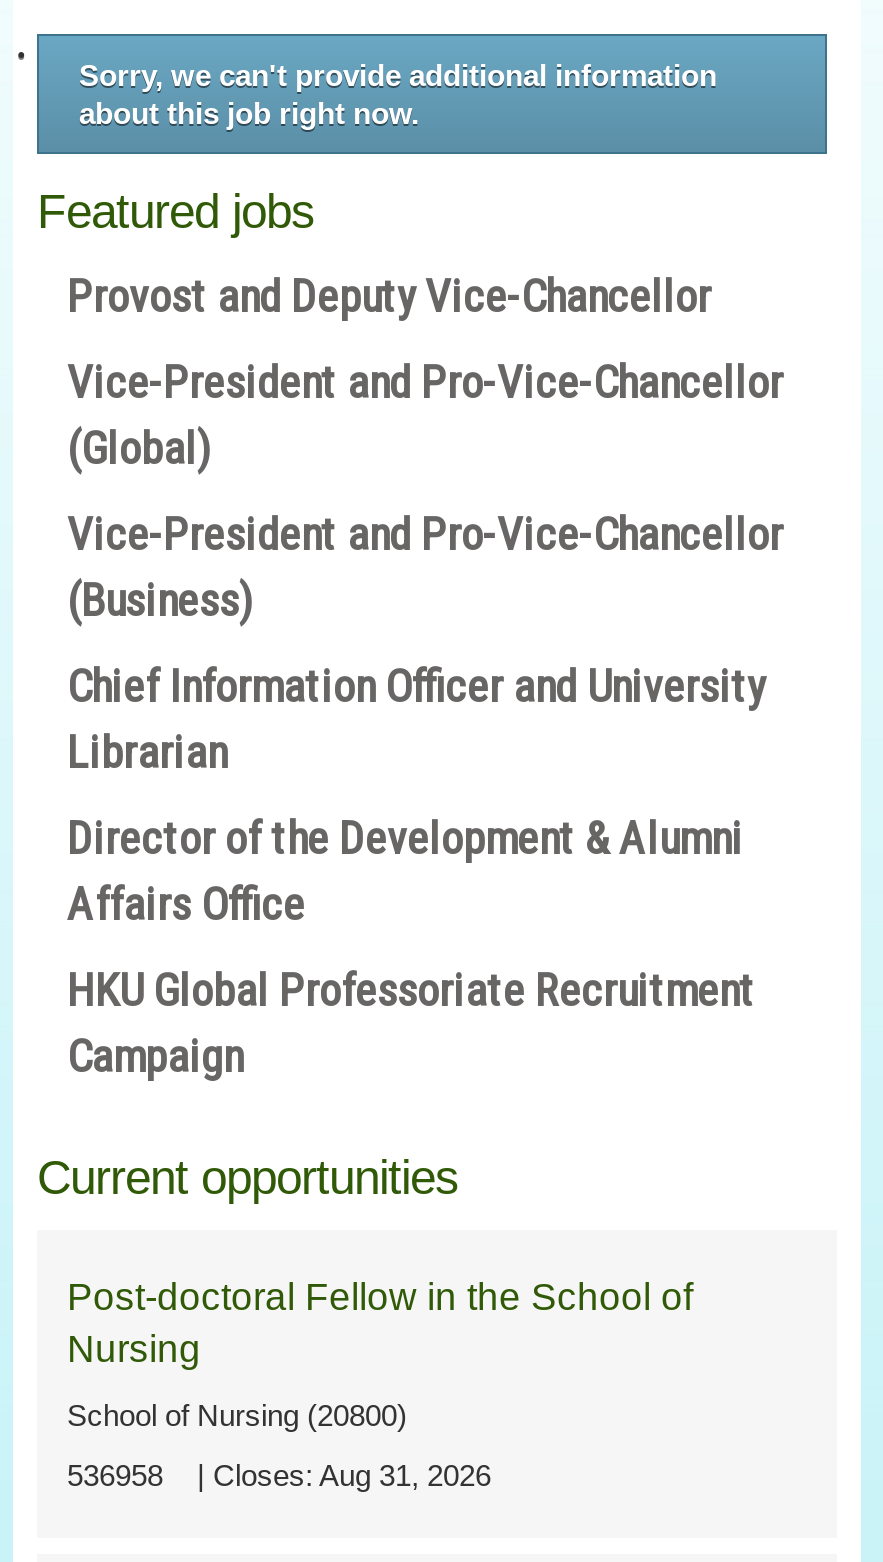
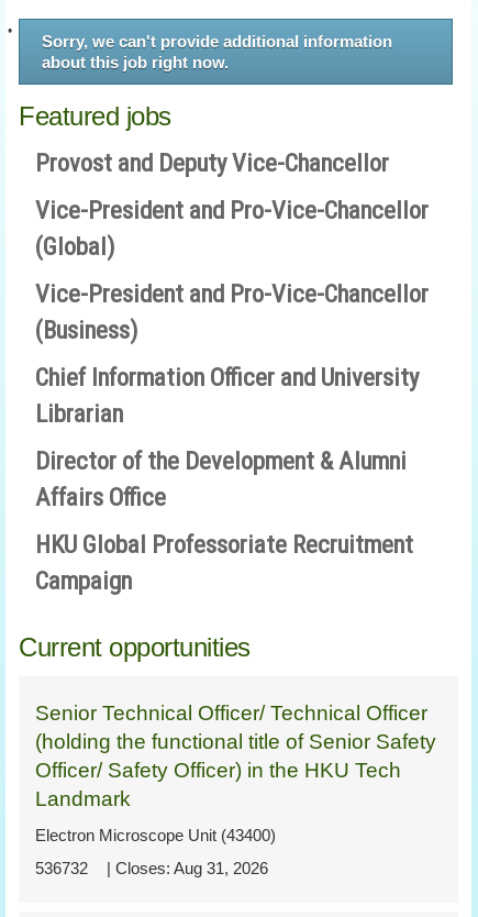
- Post-doctoral Fellow in the School of
- Nursing
+ Senior Technical Officer/ Technical Officer
+ (holding the functional title of Senior Safety
+ Officer/ Safety Officer) in the HKU Tech
+ Landmark

- School of Nursing (20800)
+ Electron Microscope Unit (43400)

- 536958
+ 536732
